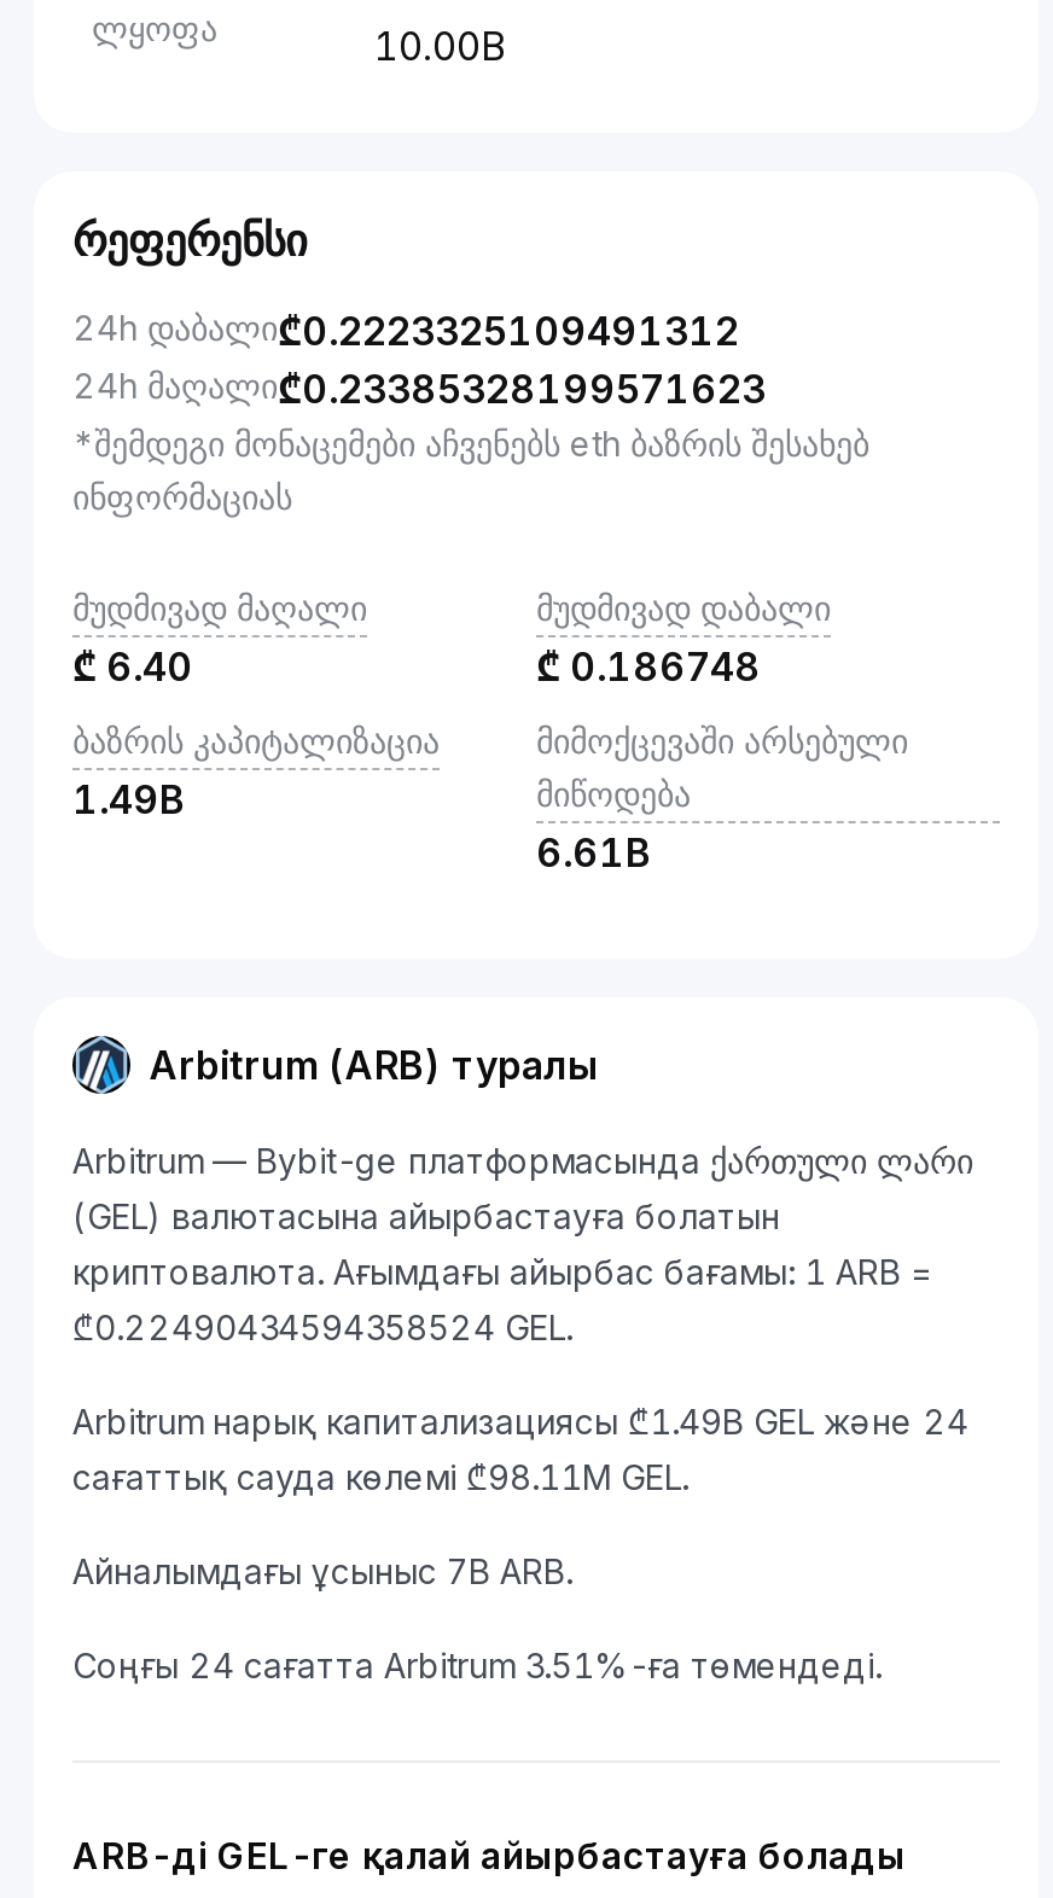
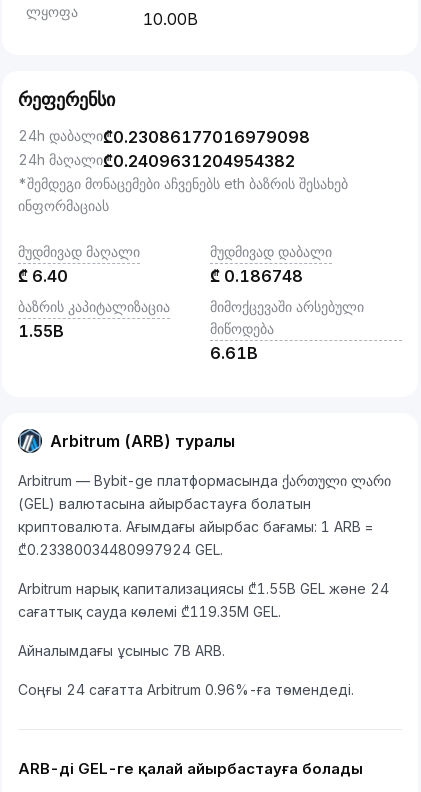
- 24h დაბალი₾0.2223325109491312
+ 24h დაბალი₾0.23086177016979098

- 24h მაღალი₾0.23385328199571623
+ 24h მაღალი₾0.2409631204954382

- 1.49B
+ 1.55B

- ₾0.22490434594358524 GEL.
+ ₾0.23380034480997924 GEL.

- Arbitrum нарық капитализациясы ₾1.49B GEL және 24
+ Arbitrum нарық капитализациясы ₾1.55B GEL және 24

- сағаттық сауда көлемі ₾98.11M GEL.
+ сағаттық сауда көлемі ₾119.35M GEL.

- Соңғы 24 сағатта Arbitrum 3.51%-ға төмендеді.
+ Соңғы 24 сағатта Arbitrum 0.96%-ға төмендеді.
